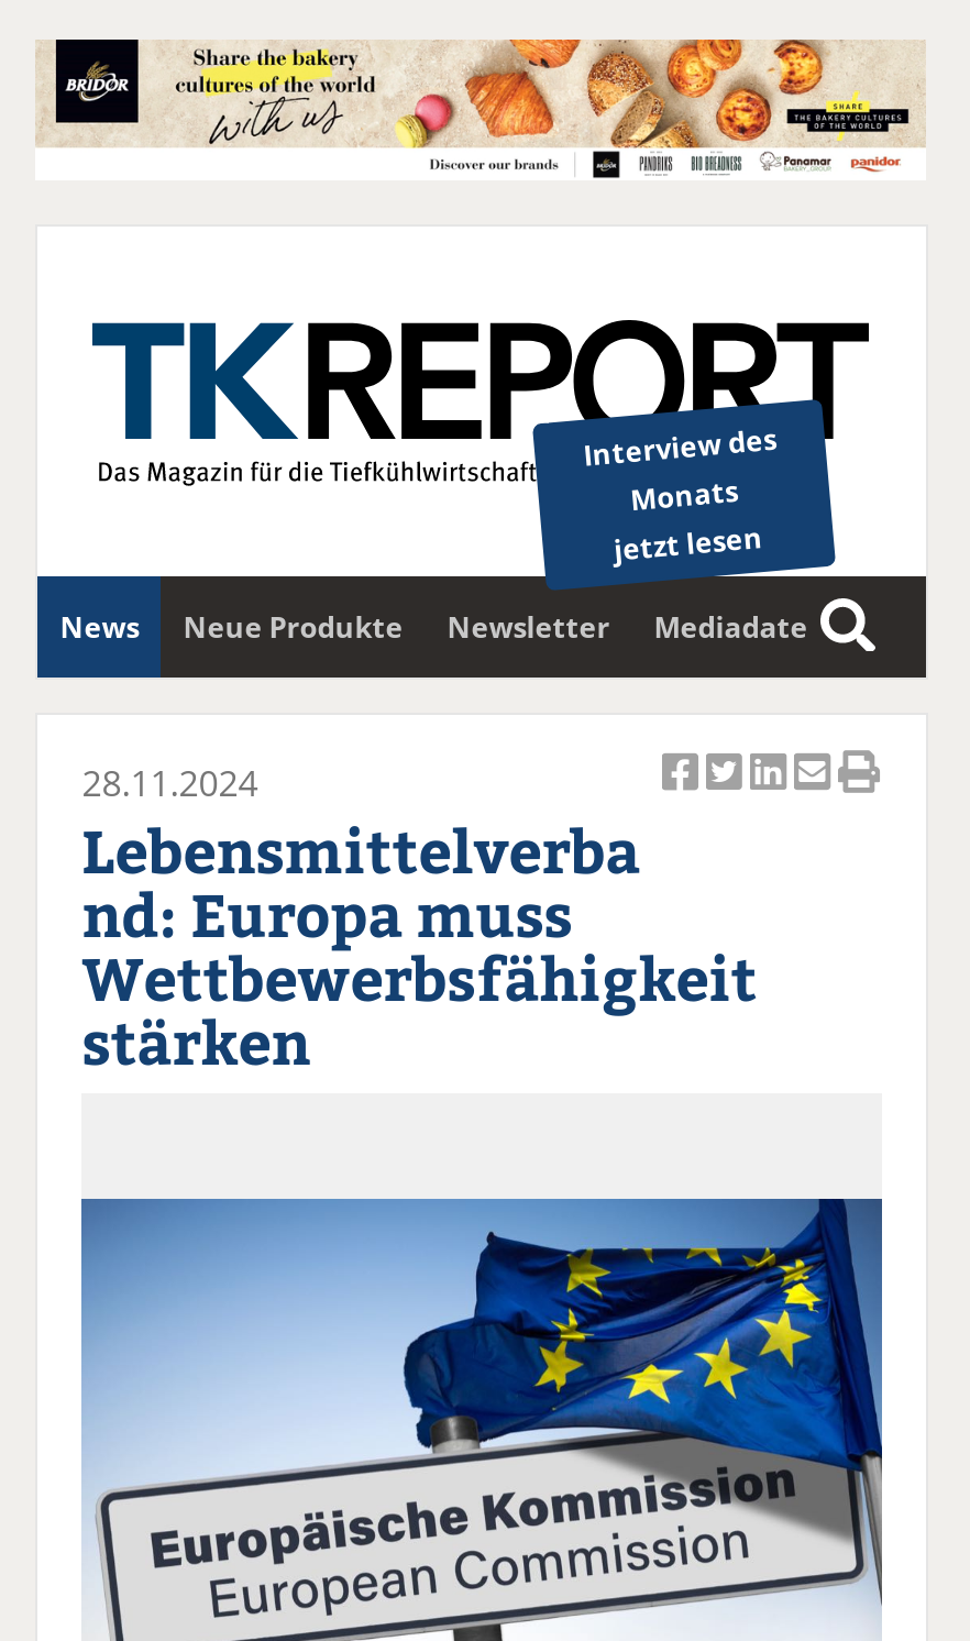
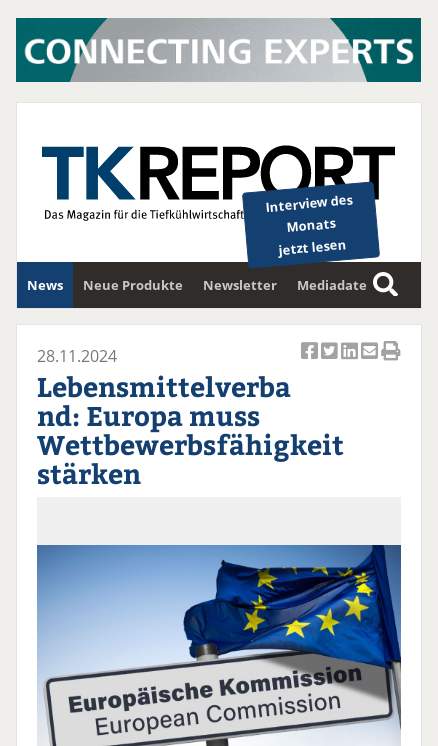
- [image]
+ [image]
